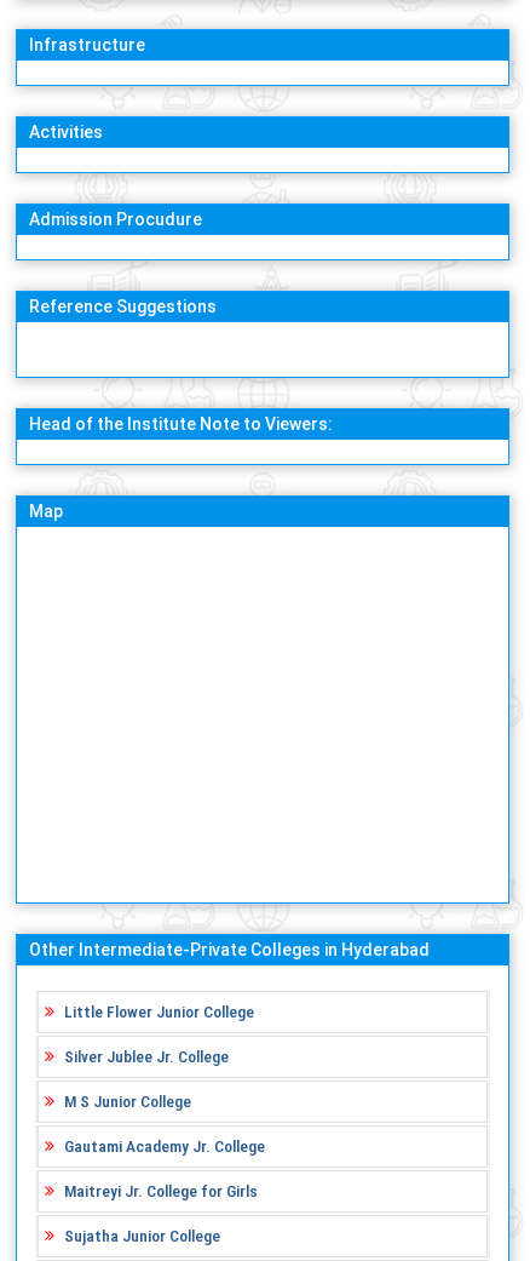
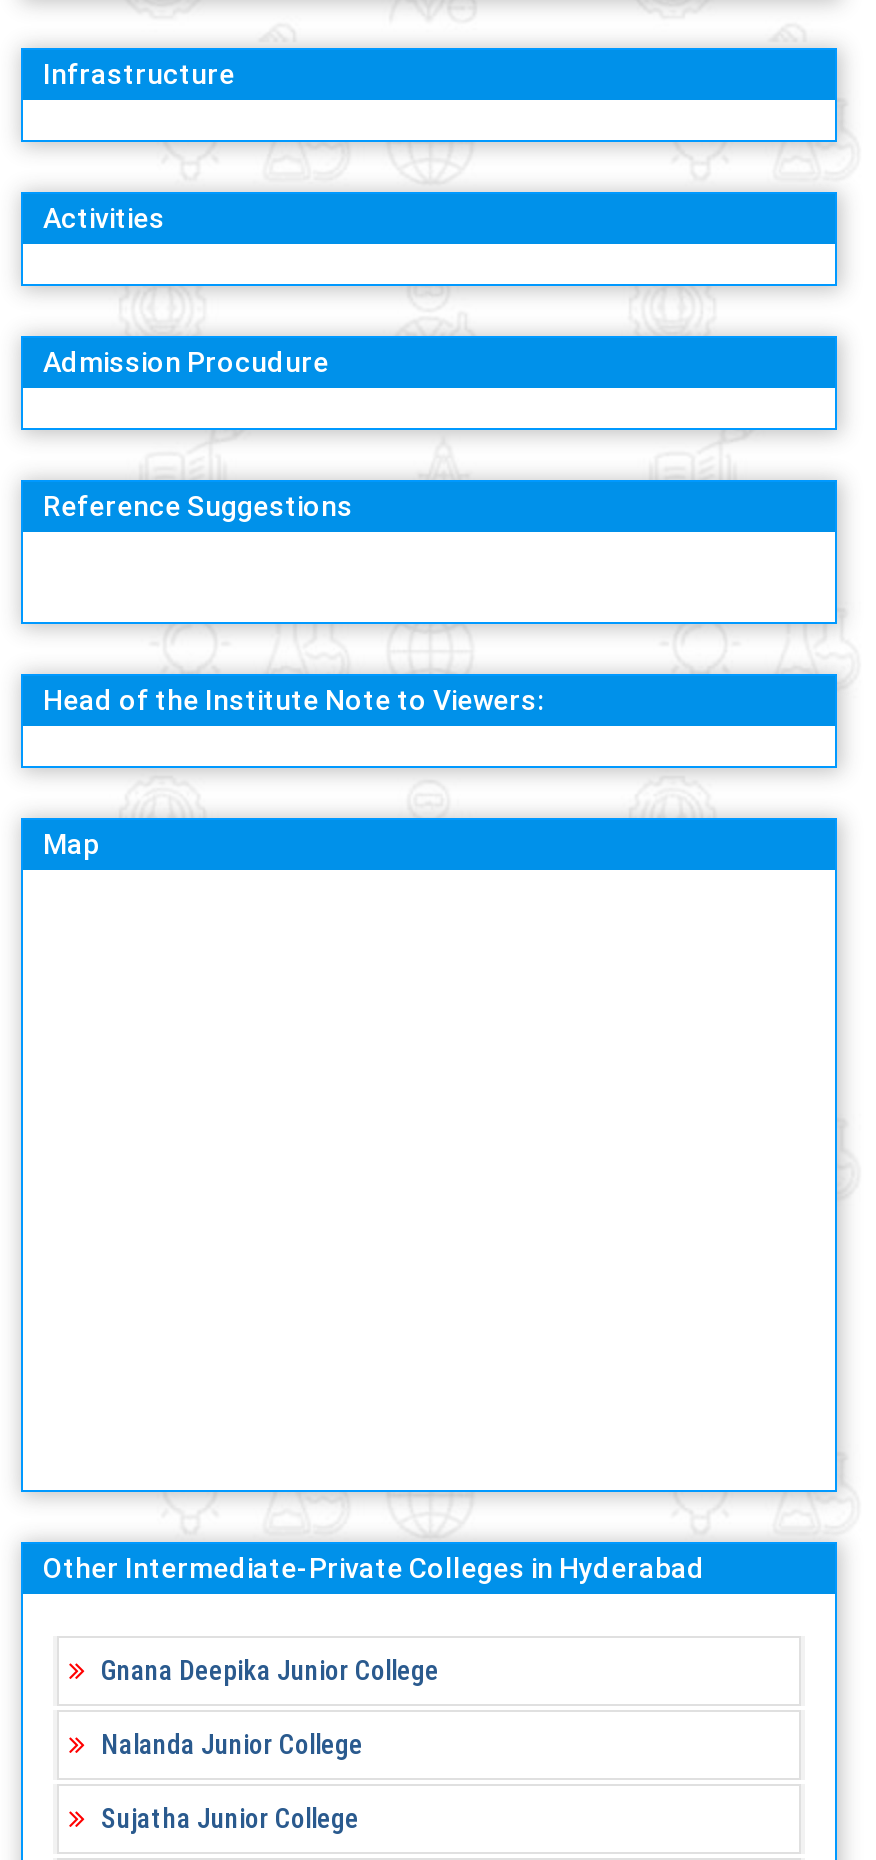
- Little Flower Junior College
- Silver Jublee Jr. College
- M S Junior College
- Gautami Academy Jr. College
- Maitreyi Jr. College for Girls
+ Gnana Deepika Junior College
+ Nalanda Junior College
